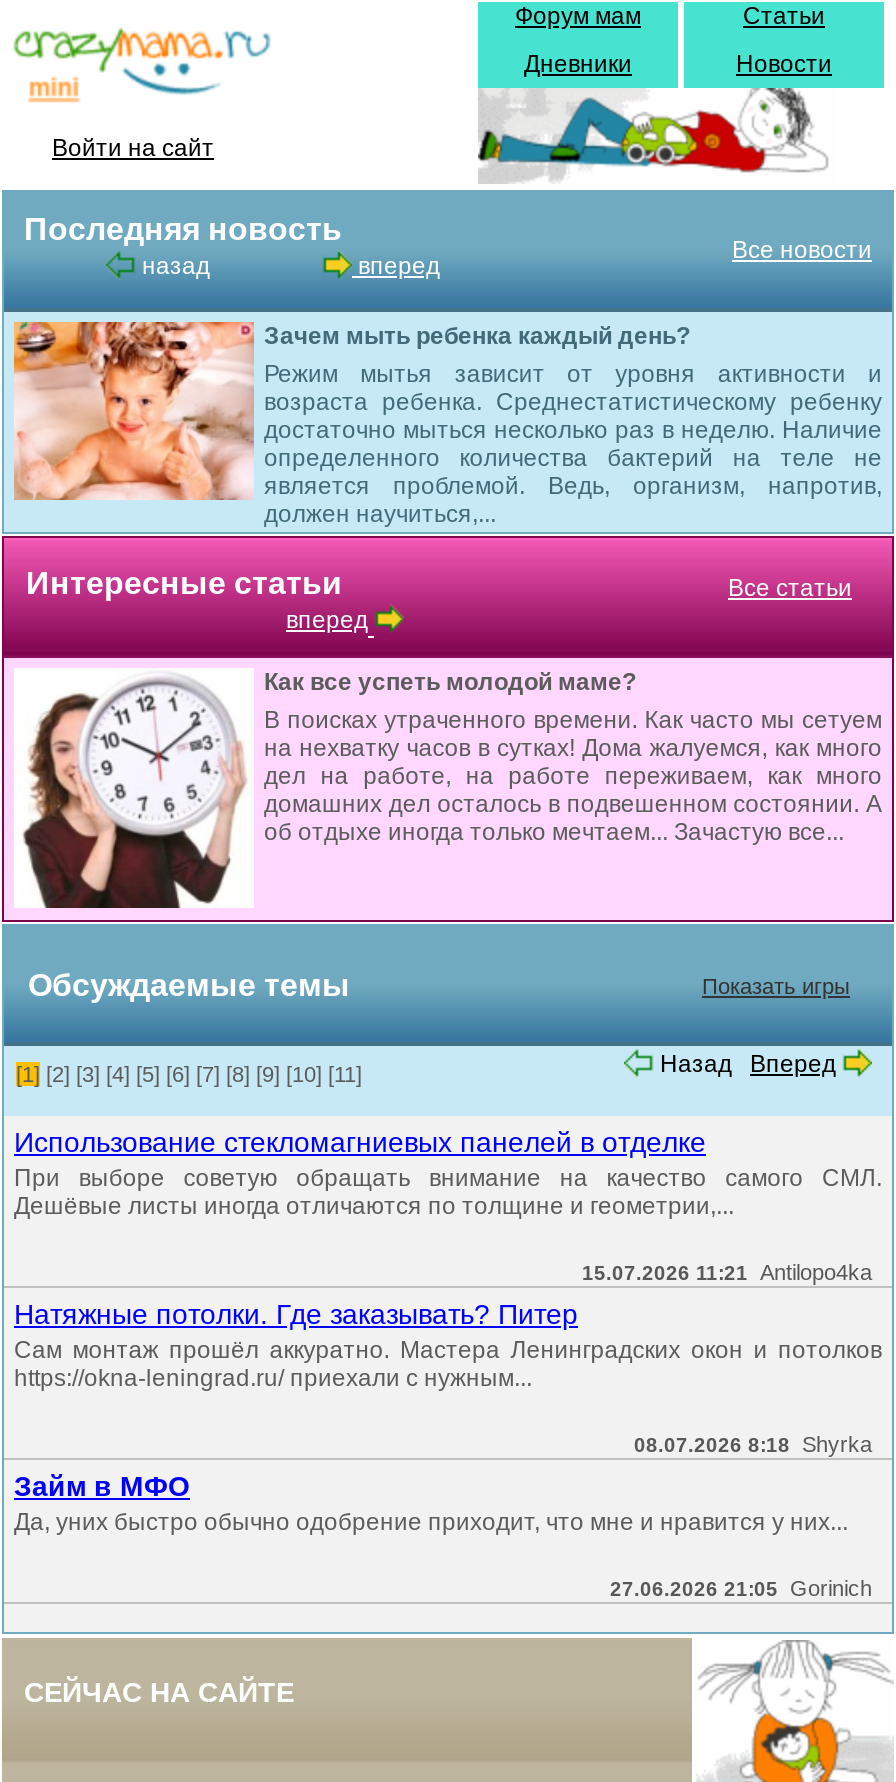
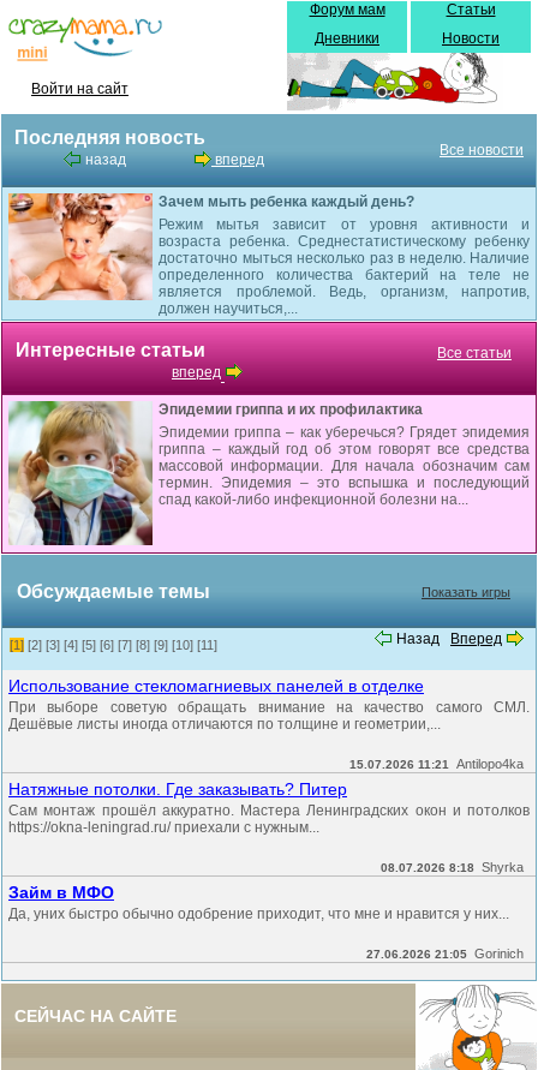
- [image]
- Как все успеть молодой маме?
- В поисках утраченного времени. Как часто мы сетуем
- на нехватку часов в сутках! Дома жалуемся, как много
- дел на работе, на работе переживаем, как много
- домашних дел осталось в подвешенном состоянии. А
- об отдыхе иногда только мечтаем... Зачастую все...
+ [image]
+ Эпидемии гриппа и их профилактика
+ Эпидемии гриппа – как уберечься? Грядет эпидемия
+ гриппа – каждый год об этом говорят все средства
+ массовой информации. Для начала обозначим сам
+ термин. Эпидемия – это вспышка и последующий
+ спад какой-либо инфекционной болезни на...
